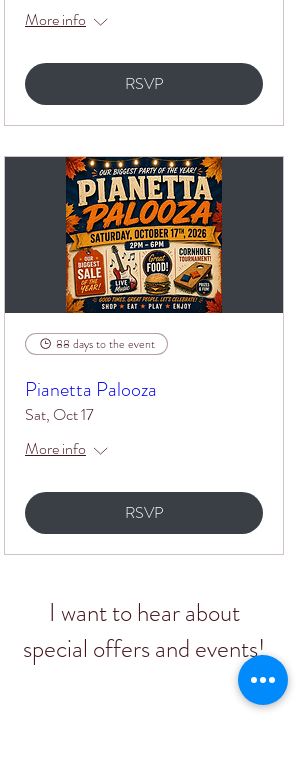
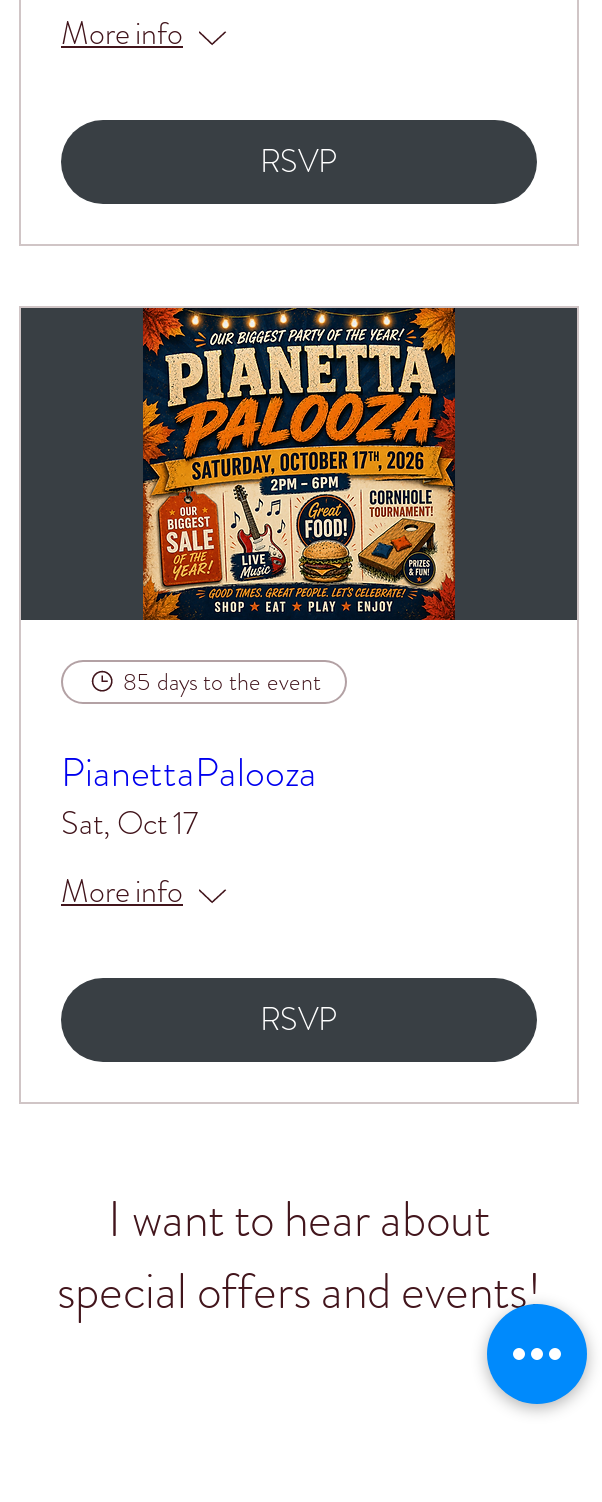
- 88 days to the event
+ 85 days to the event

- Pianetta Palooza
+ PianettaPalooza
